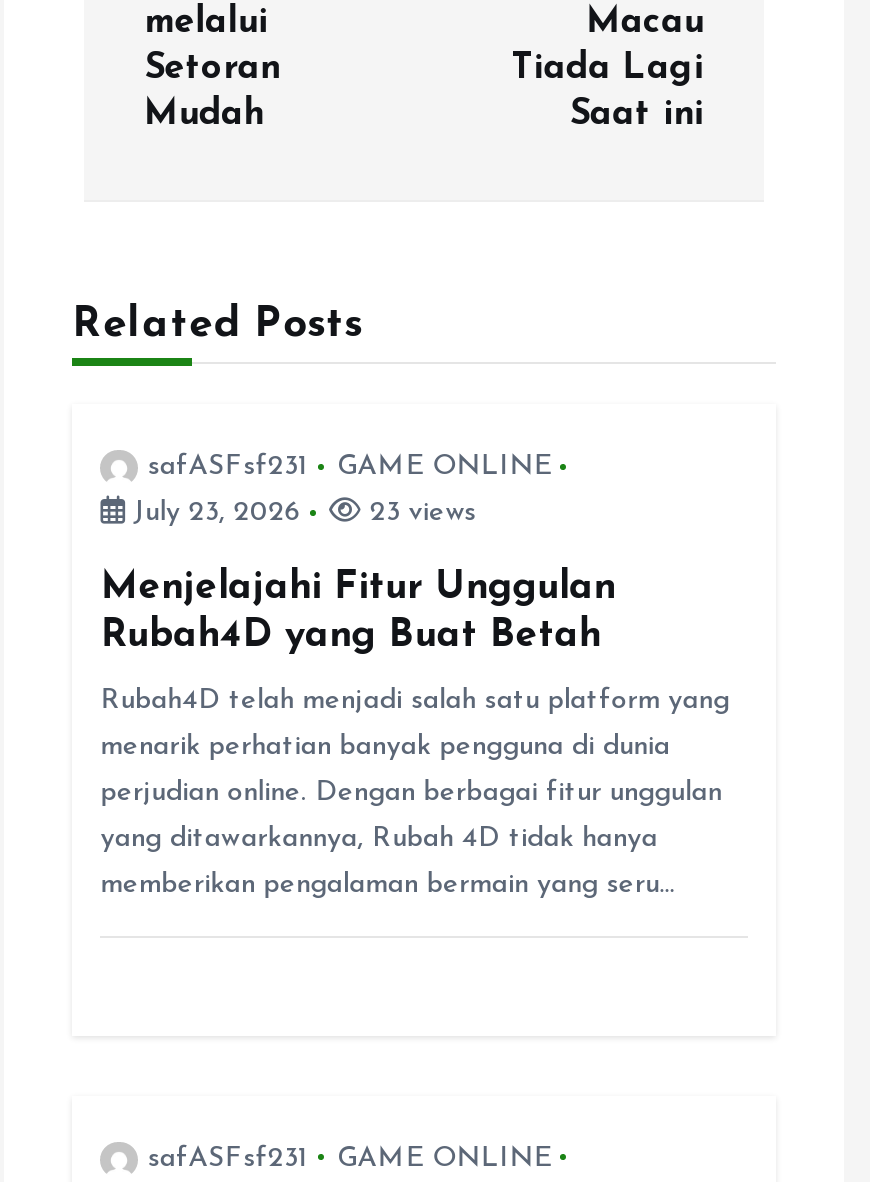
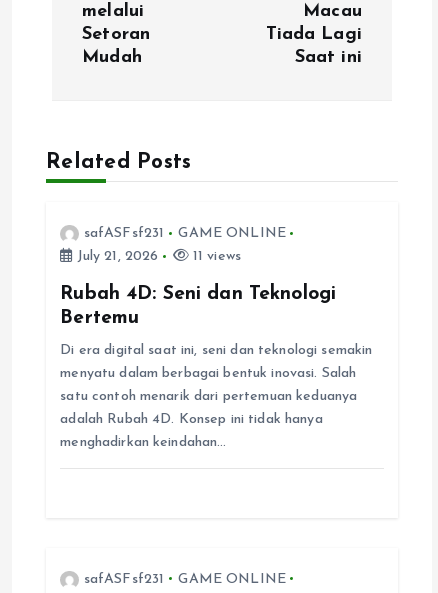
- July 23, 2026
- 23 views
+ July 21, 2026
+ 11 views

- Menjelajahi Fitur Unggulan
- Rubah4D yang Buat Betah
+ Rubah 4D: Seni dan Teknologi
+ Bertemu

- Rubah4D telah menjadi salah satu platform yang
+ Di era digital saat ini, seni dan teknologi semakin

- menarik perhatian banyak pengguna di dunia
+ menyatu dalam berbagai bentuk inovasi. Salah

- perjudian online. Dengan berbagai fitur unggulan
+ satu contoh menarik dari pertemuan keduanya

- yang ditawarkannya, Rubah 4D tidak hanya
+ adalah Rubah 4D. Konsep ini tidak hanya

- memberikan pengalaman bermain yang seru…
+ menghadirkan keindahan…
